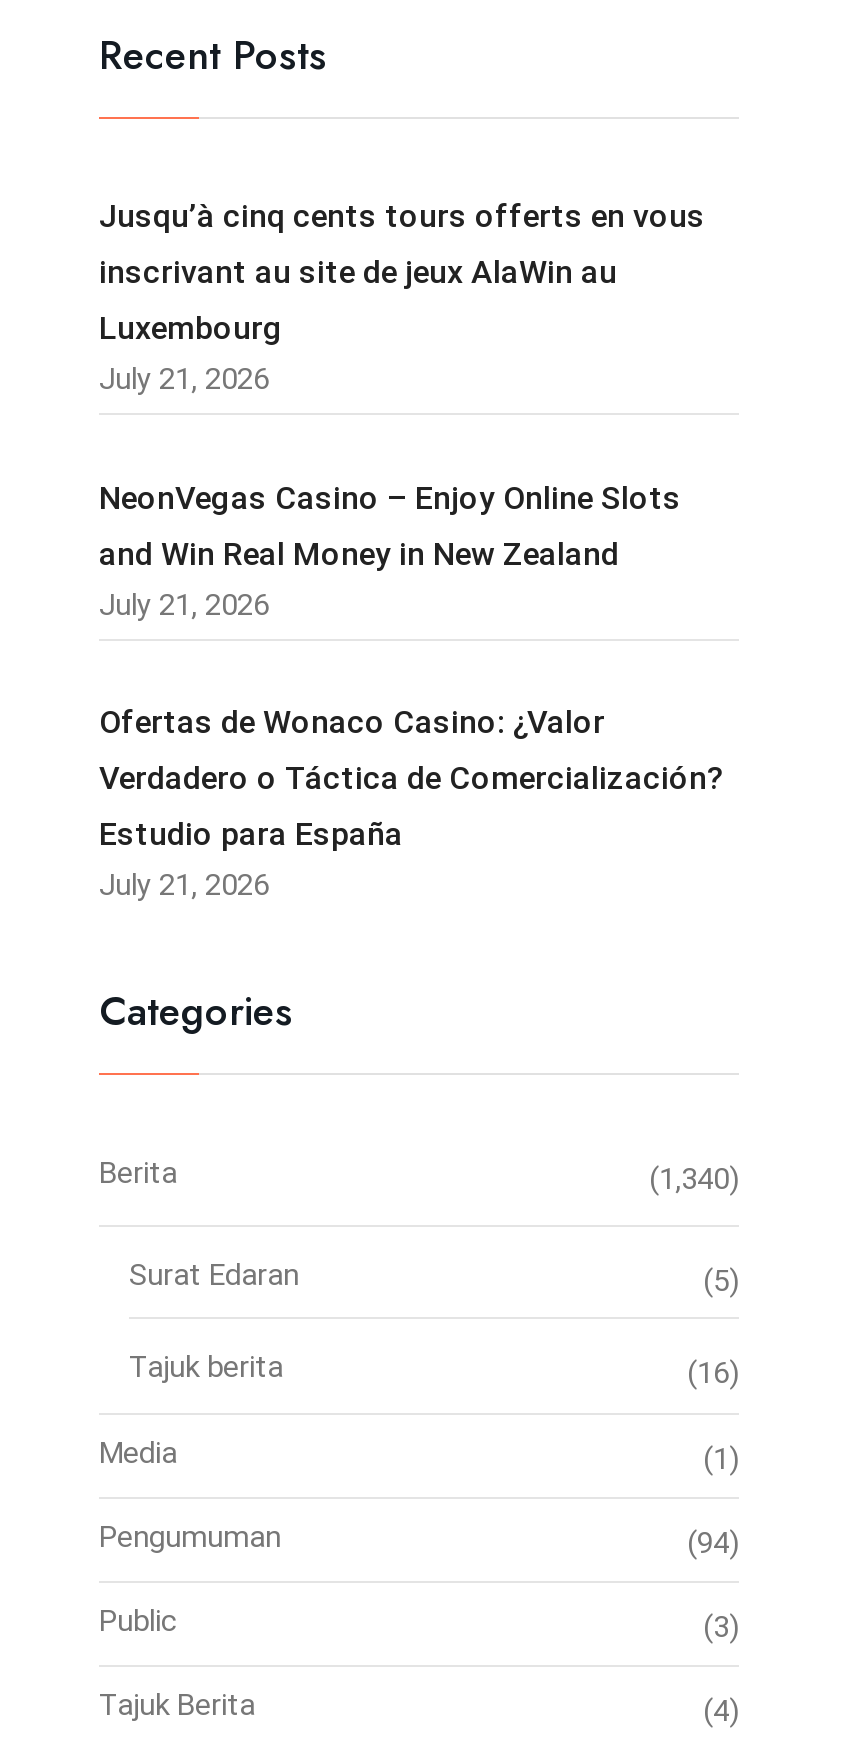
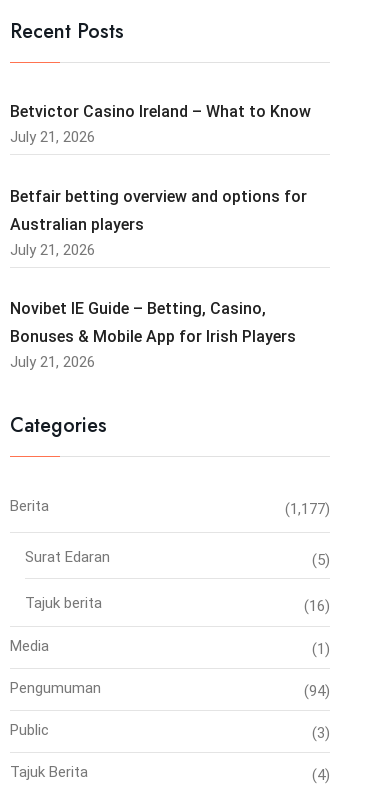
- Jusqu’à cinq cents tours offerts en vous
- inscrivant au site de jeux AlaWin au
- Luxembourg
+ Betvictor Casino Ireland – What to Know

- NeonVegas Casino – Enjoy Online Slots
+ Betfair betting overview and options for

- and Win Real Money in New Zealand
+ Australian players

- Ofertas de Wonaco Casino: ¿Valor
- Verdadero o Táctica de Comercialización?
- Estudio para España
+ Novibet IE Guide – Betting, Casino,
+ Bonuses & Mobile App for Irish Players

- (1,340)
+ (1,177)
